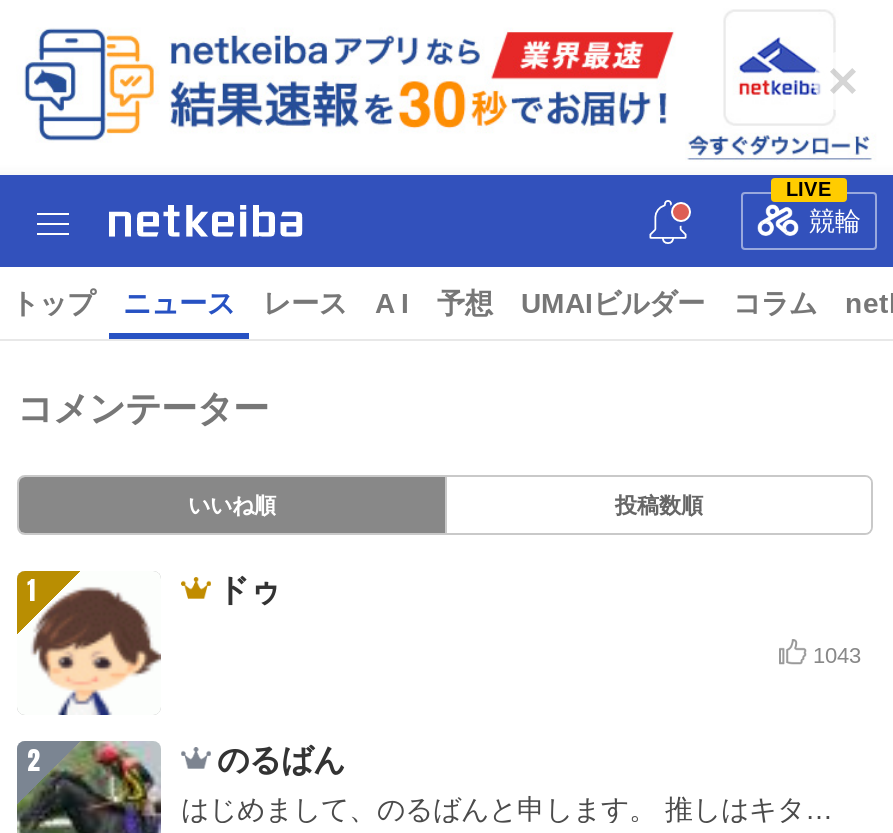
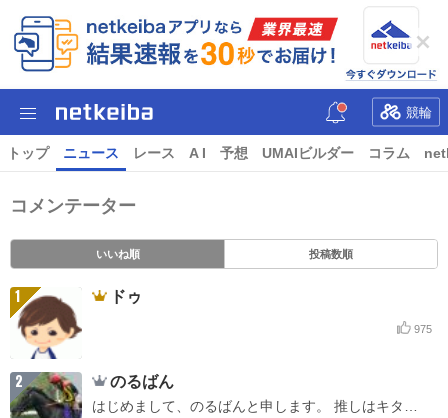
- LIVE

- 1043
+ 975
